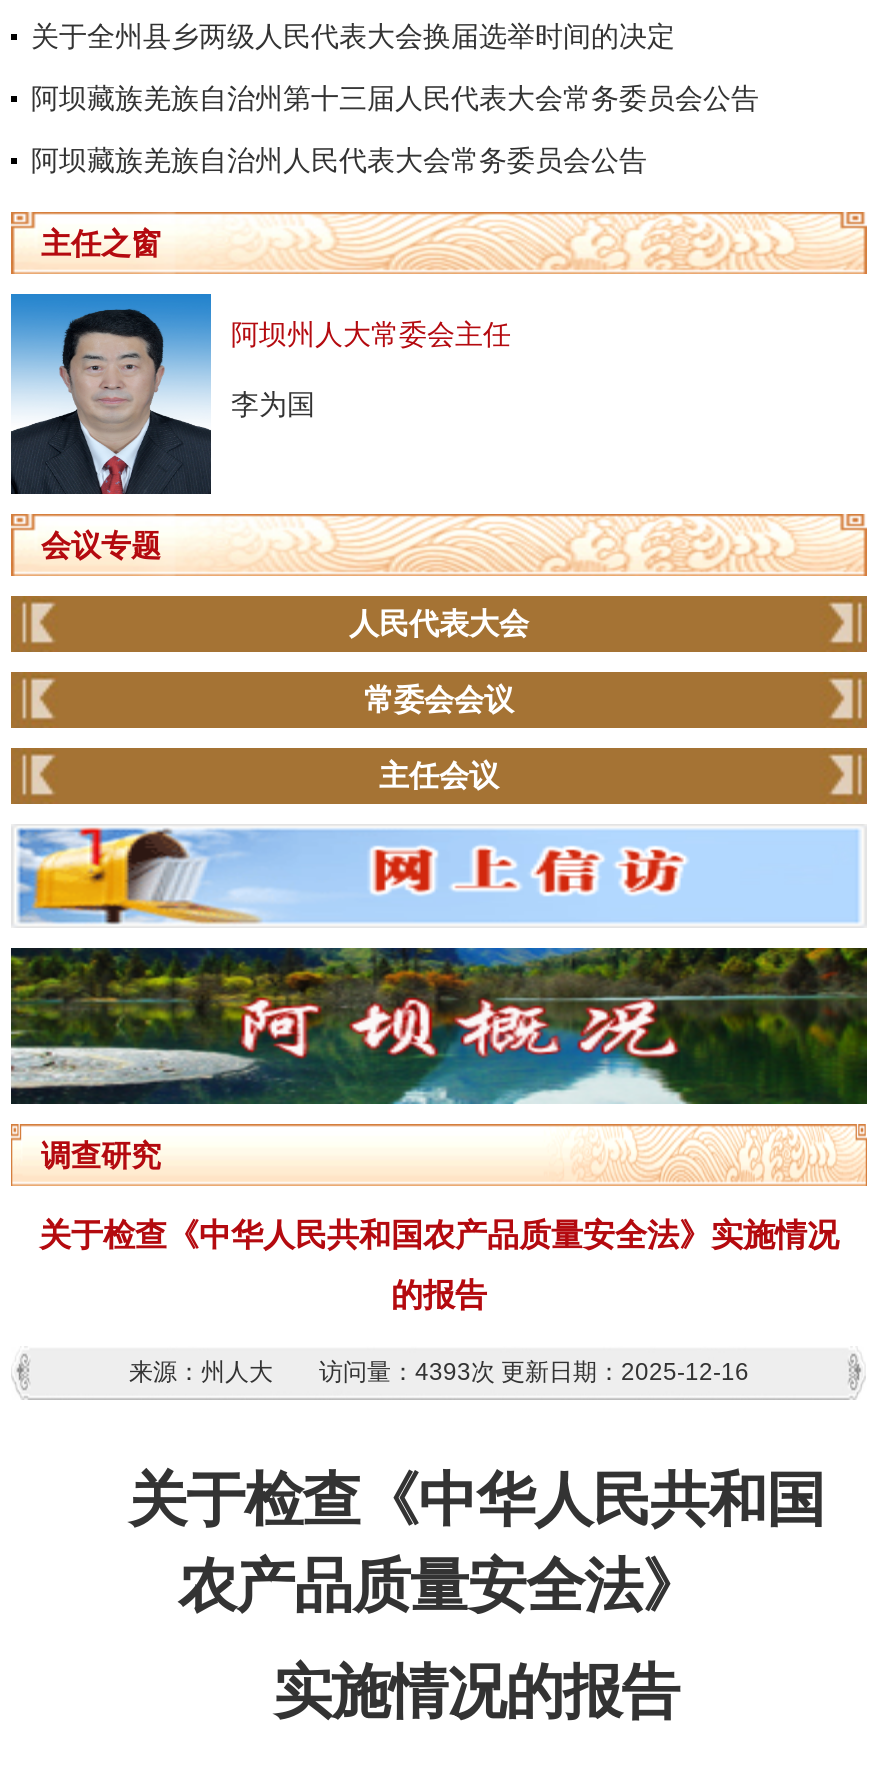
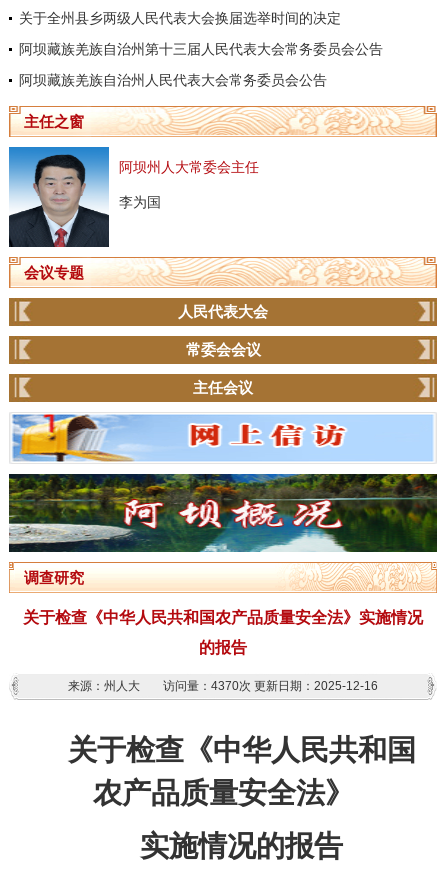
- 访问量：4393次 更新日期：2025-12-16
+ 访问量：4370次 更新日期：2025-12-16
